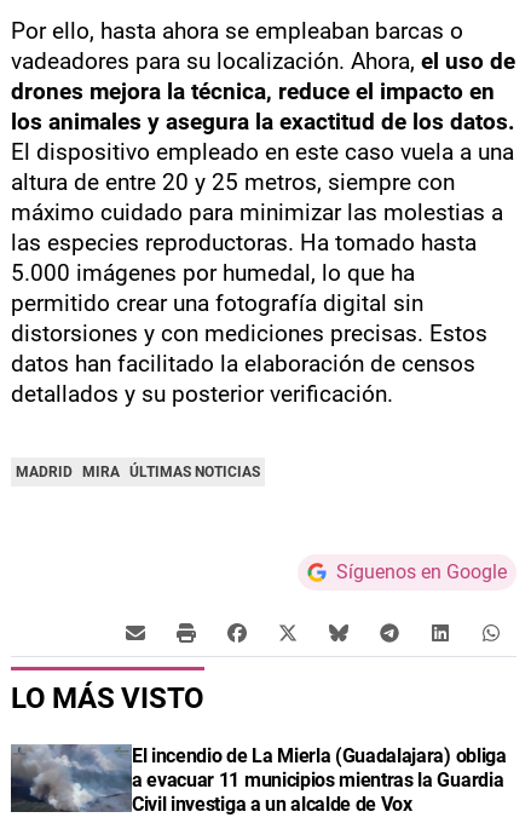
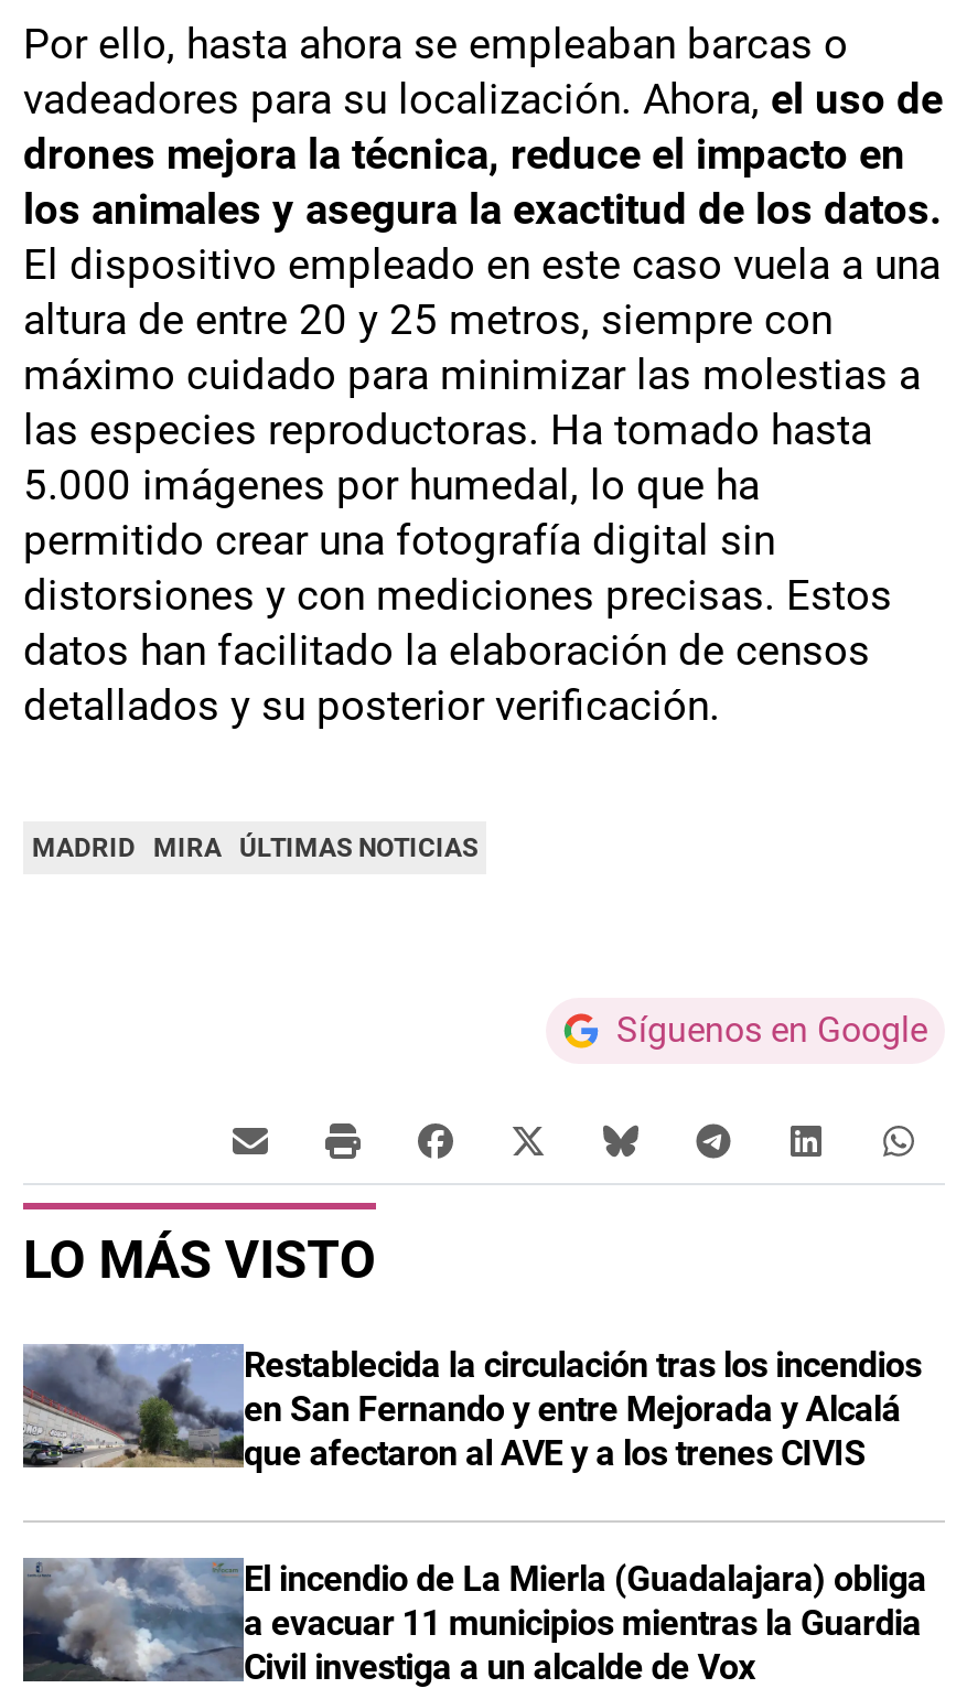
+ [image]
+ Restablecida la circulación tras los incendios
+ en San Fernando y entre Mejorada y Alcalá
+ que afectaron al AVE y a los trenes CIVIS
